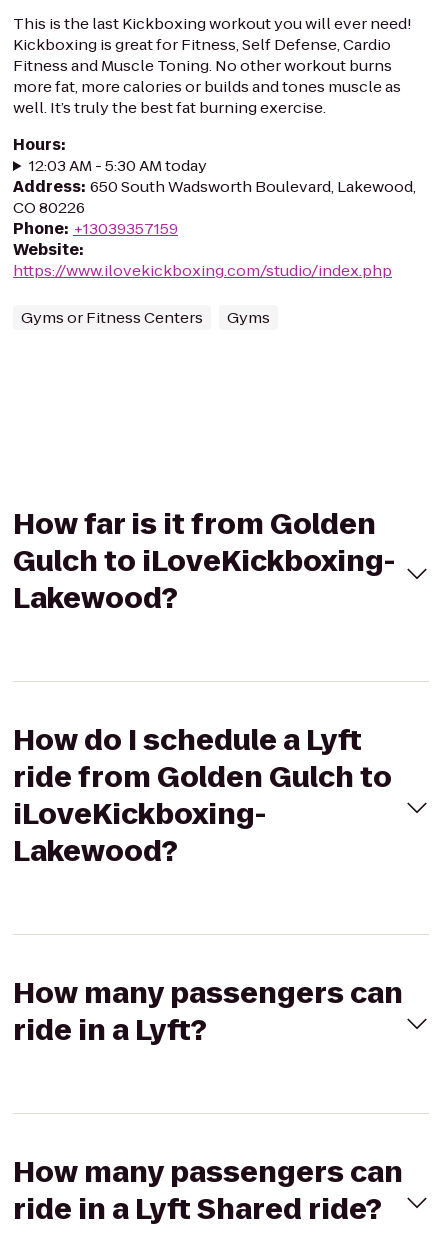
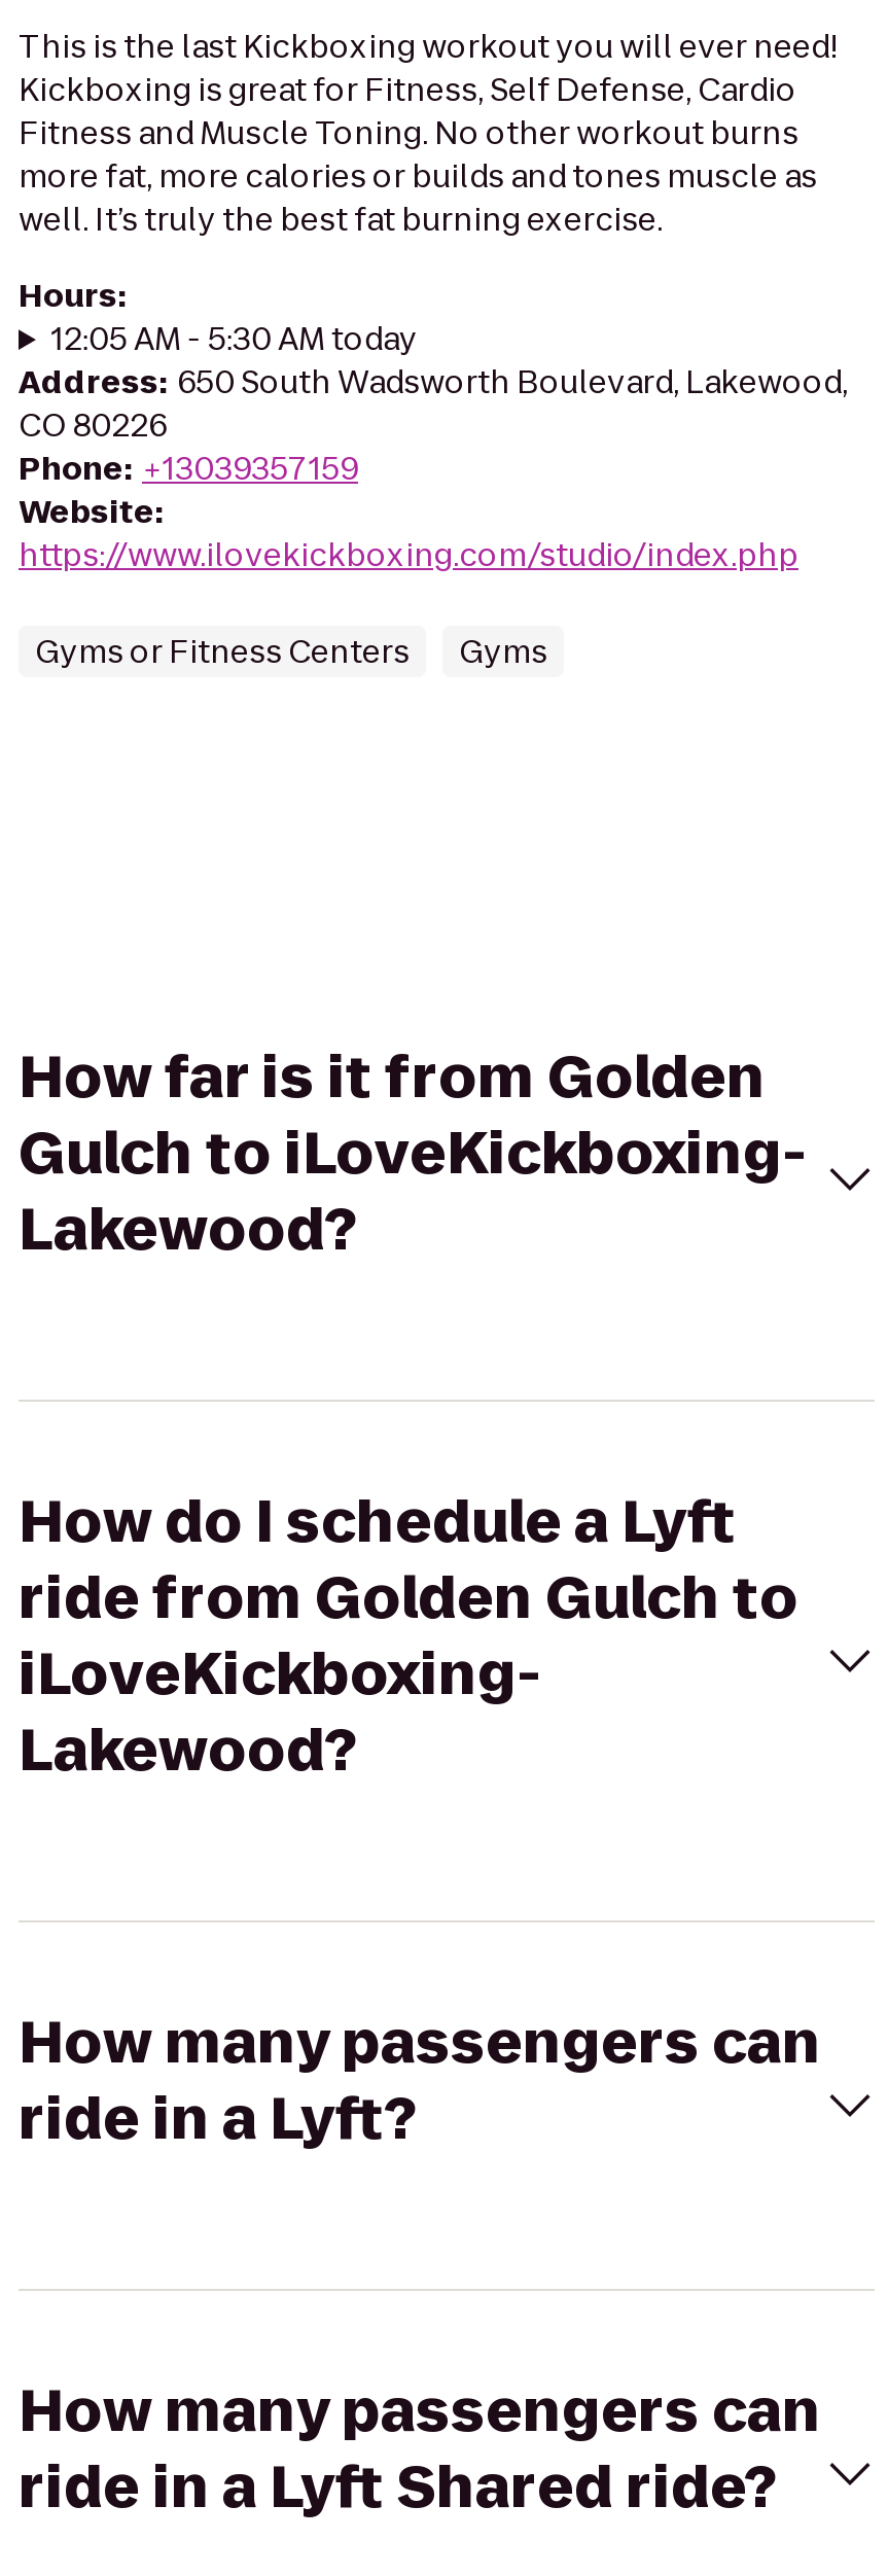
- 12:03 AM - 5:30 AM today
+ 12:05 AM - 5:30 AM today
